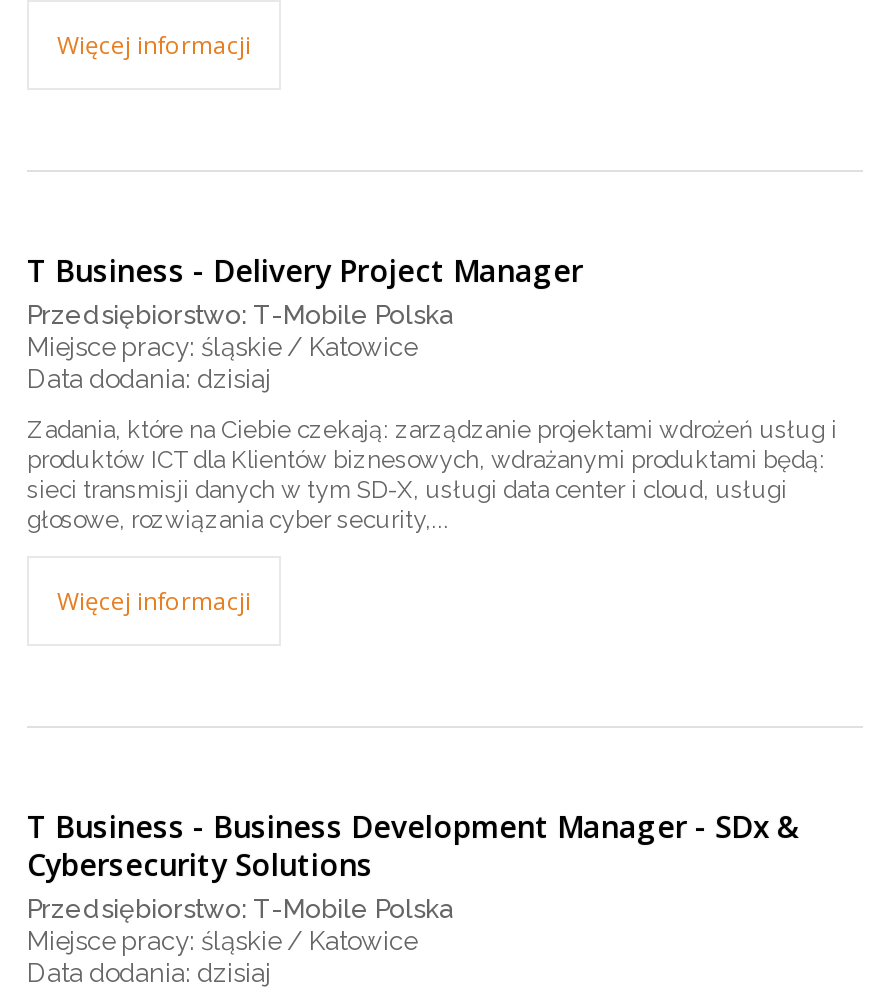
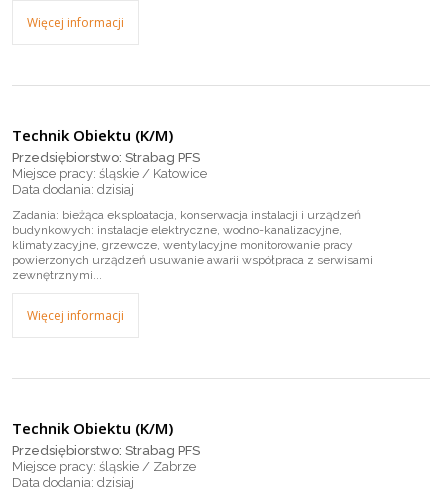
- T Business - Delivery Project Manager
- Przedsiębiorstwo: T-Mobile Polska
+ Technik Obiektu (K/M)
+ Przedsiębiorstwo: Strabag PFS

- Zadania, które na Ciebie czekają: zarządzanie projektami wdrożeń usług i
- produktów ICT dla Klientów biznesowych, wdrażanymi produktami będą:
- sieci transmisji danych w tym SD-X, usługi data center i cloud, usługi
- głosowe, rozwiązania cyber security,...
+ Zadania: bieżąca eksploatacja, konserwacja instalacji i urządzeń
+ budynkowych: instalacje elektryczne, wodno-kanalizacyjne,
+ klimatyzacyjne, grzewcze, wentylacyjne monitorowanie pracy
+ powierzonych urządzeń usuwanie awarii współpraca z serwisami
+ zewnętrznymi...

- T Business - Business Development Manager - SDx &
- Cybersecurity Solutions
- Przedsiębiorstwo: T-Mobile Polska
- Miejsce pracy: śląskie / Katowice
+ Technik Obiektu (K/M)
+ Przedsiębiorstwo: Strabag PFS
+ Miejsce pracy: śląskie / Zabrze
